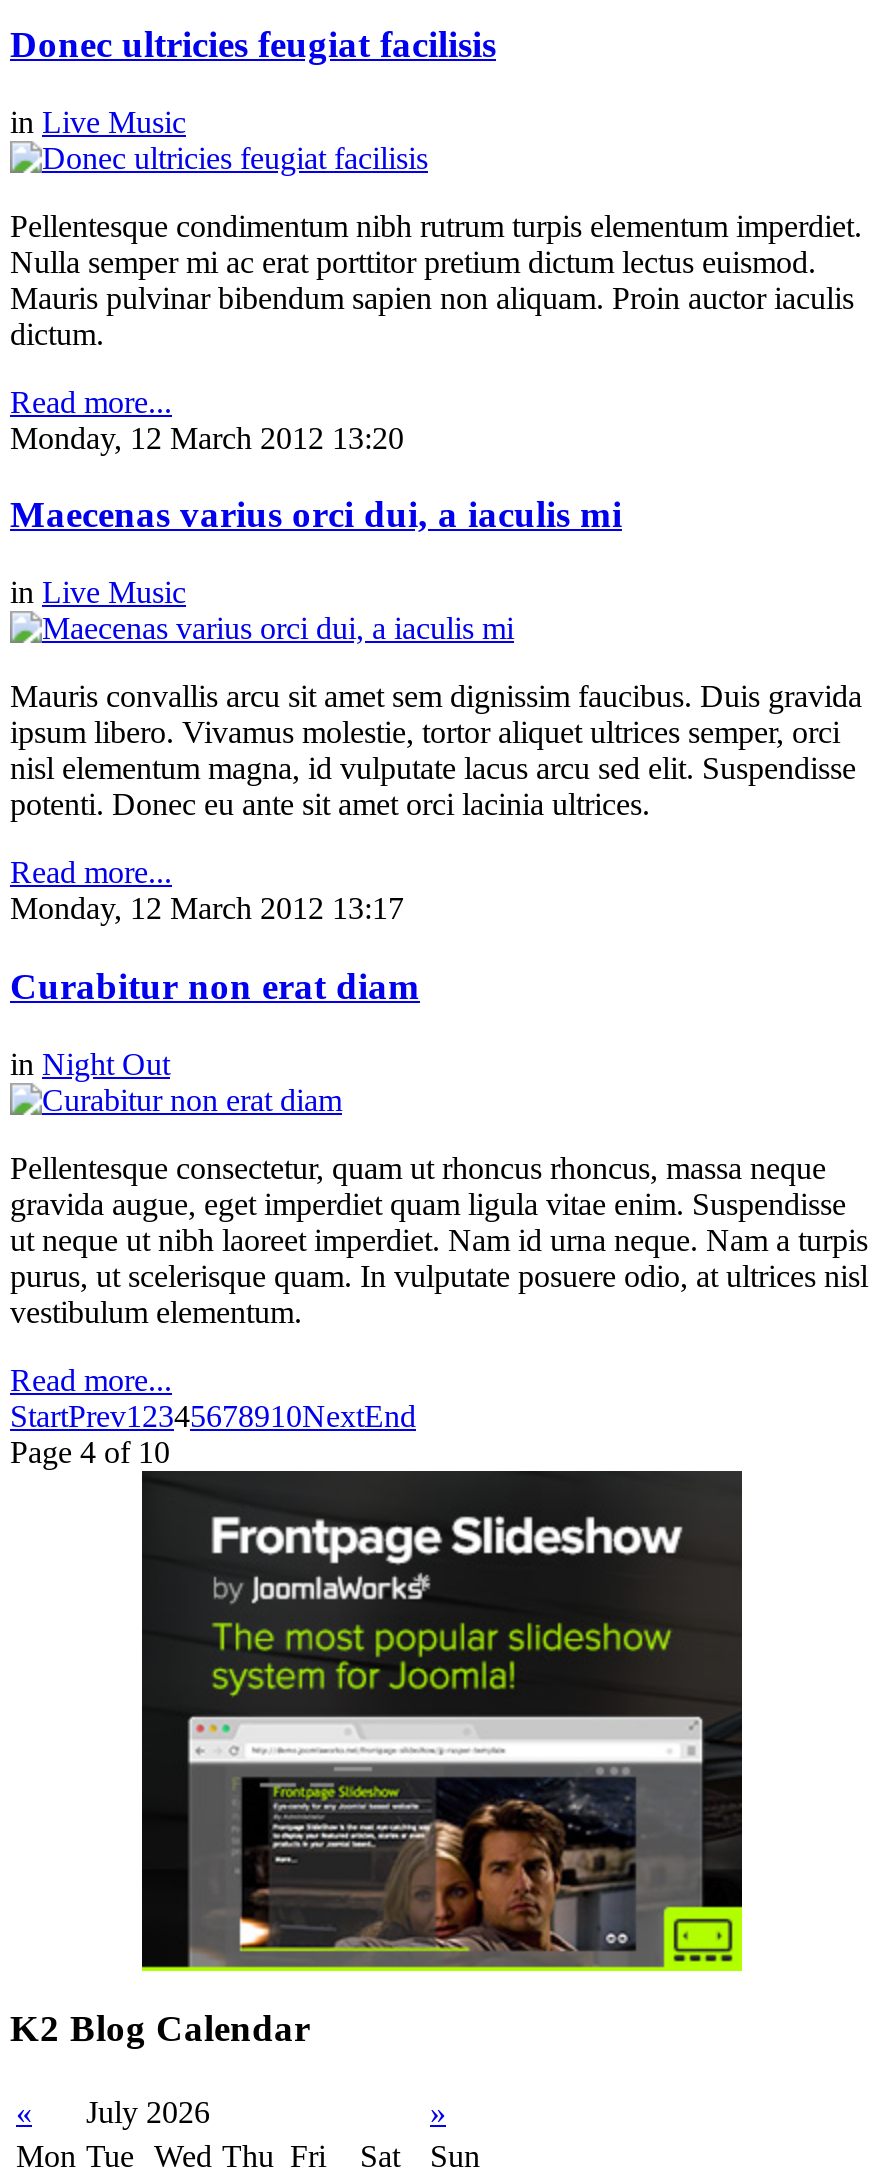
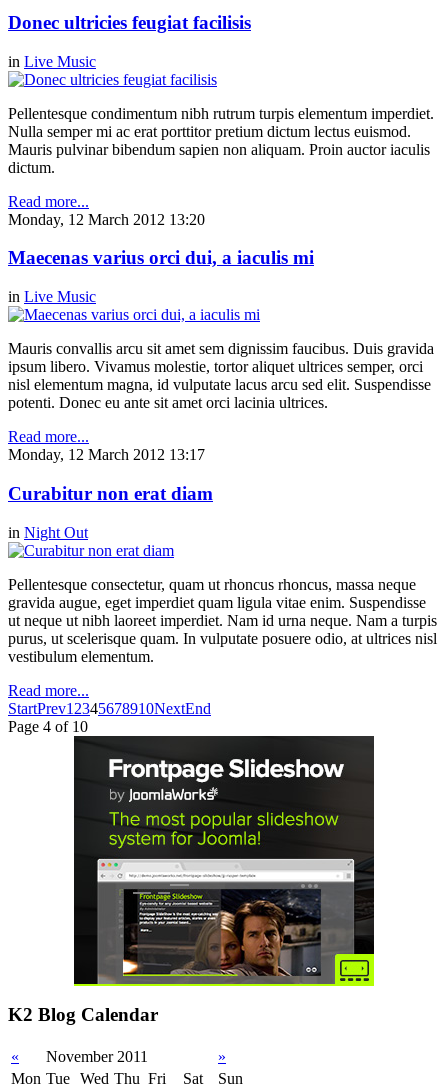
- July 2026
+ November 2011
